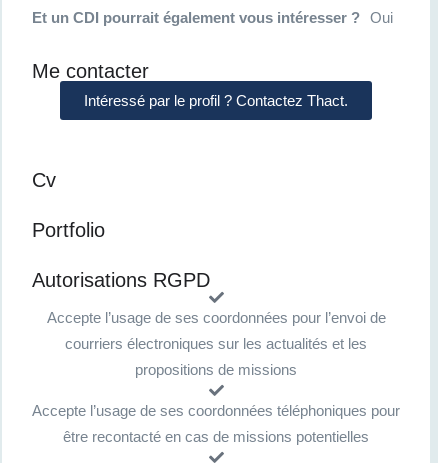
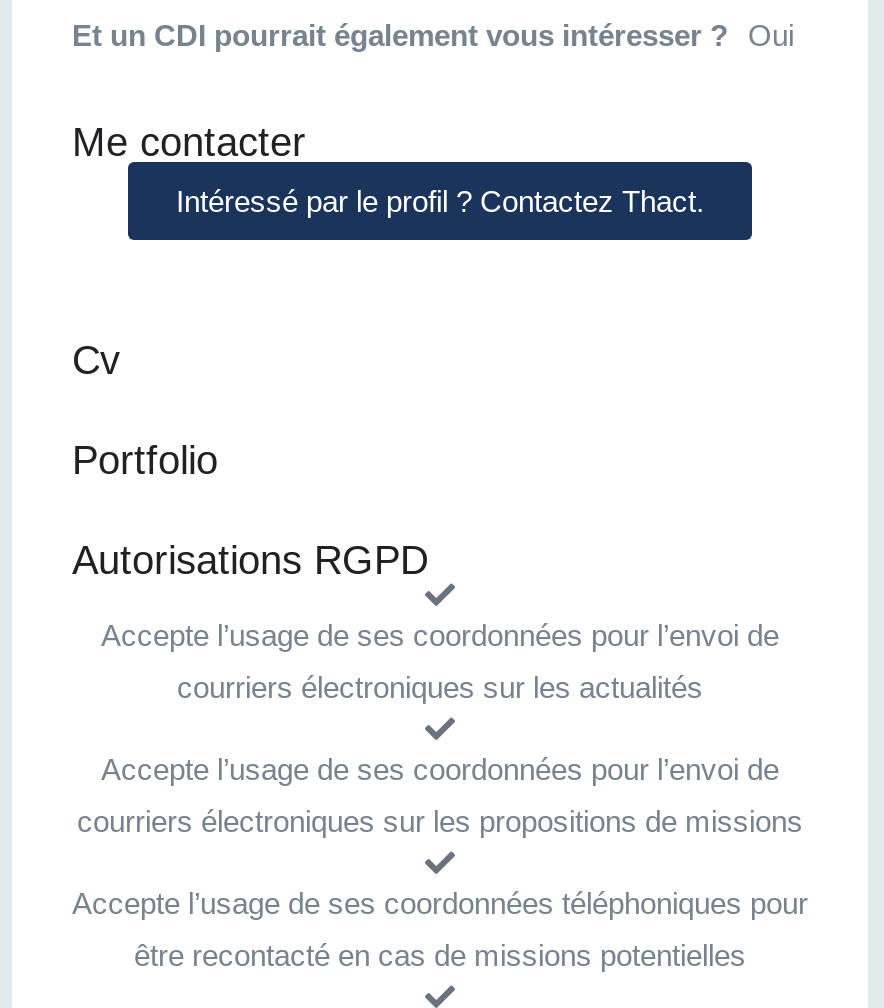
- courriers électroniques sur les actualités et les
- propositions de missions
+ courriers électroniques sur les actualités
+ Accepte l’usage de ses coordonnées pour l’envoi de
+ courriers électroniques sur les propositions de missions
